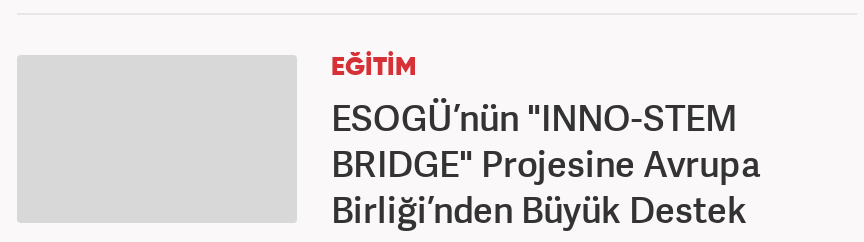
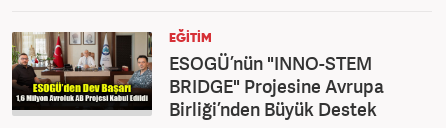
+ [image]
